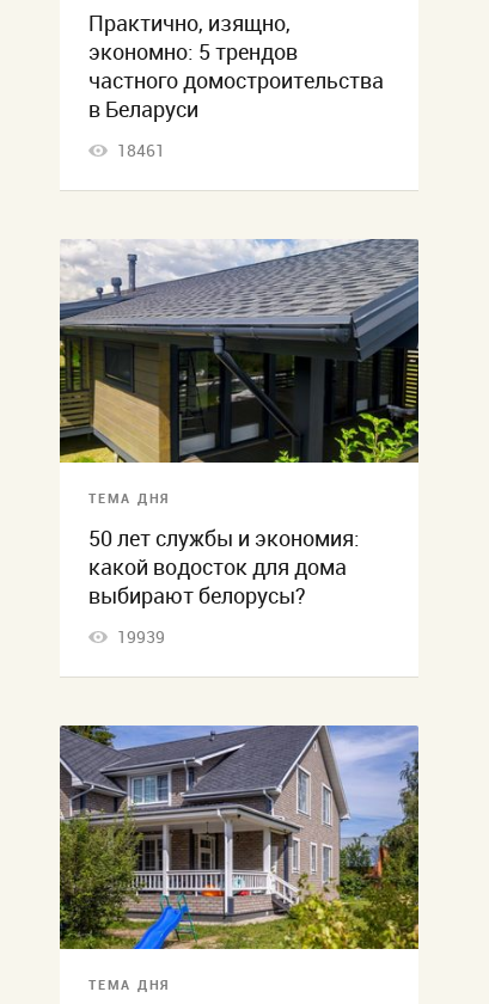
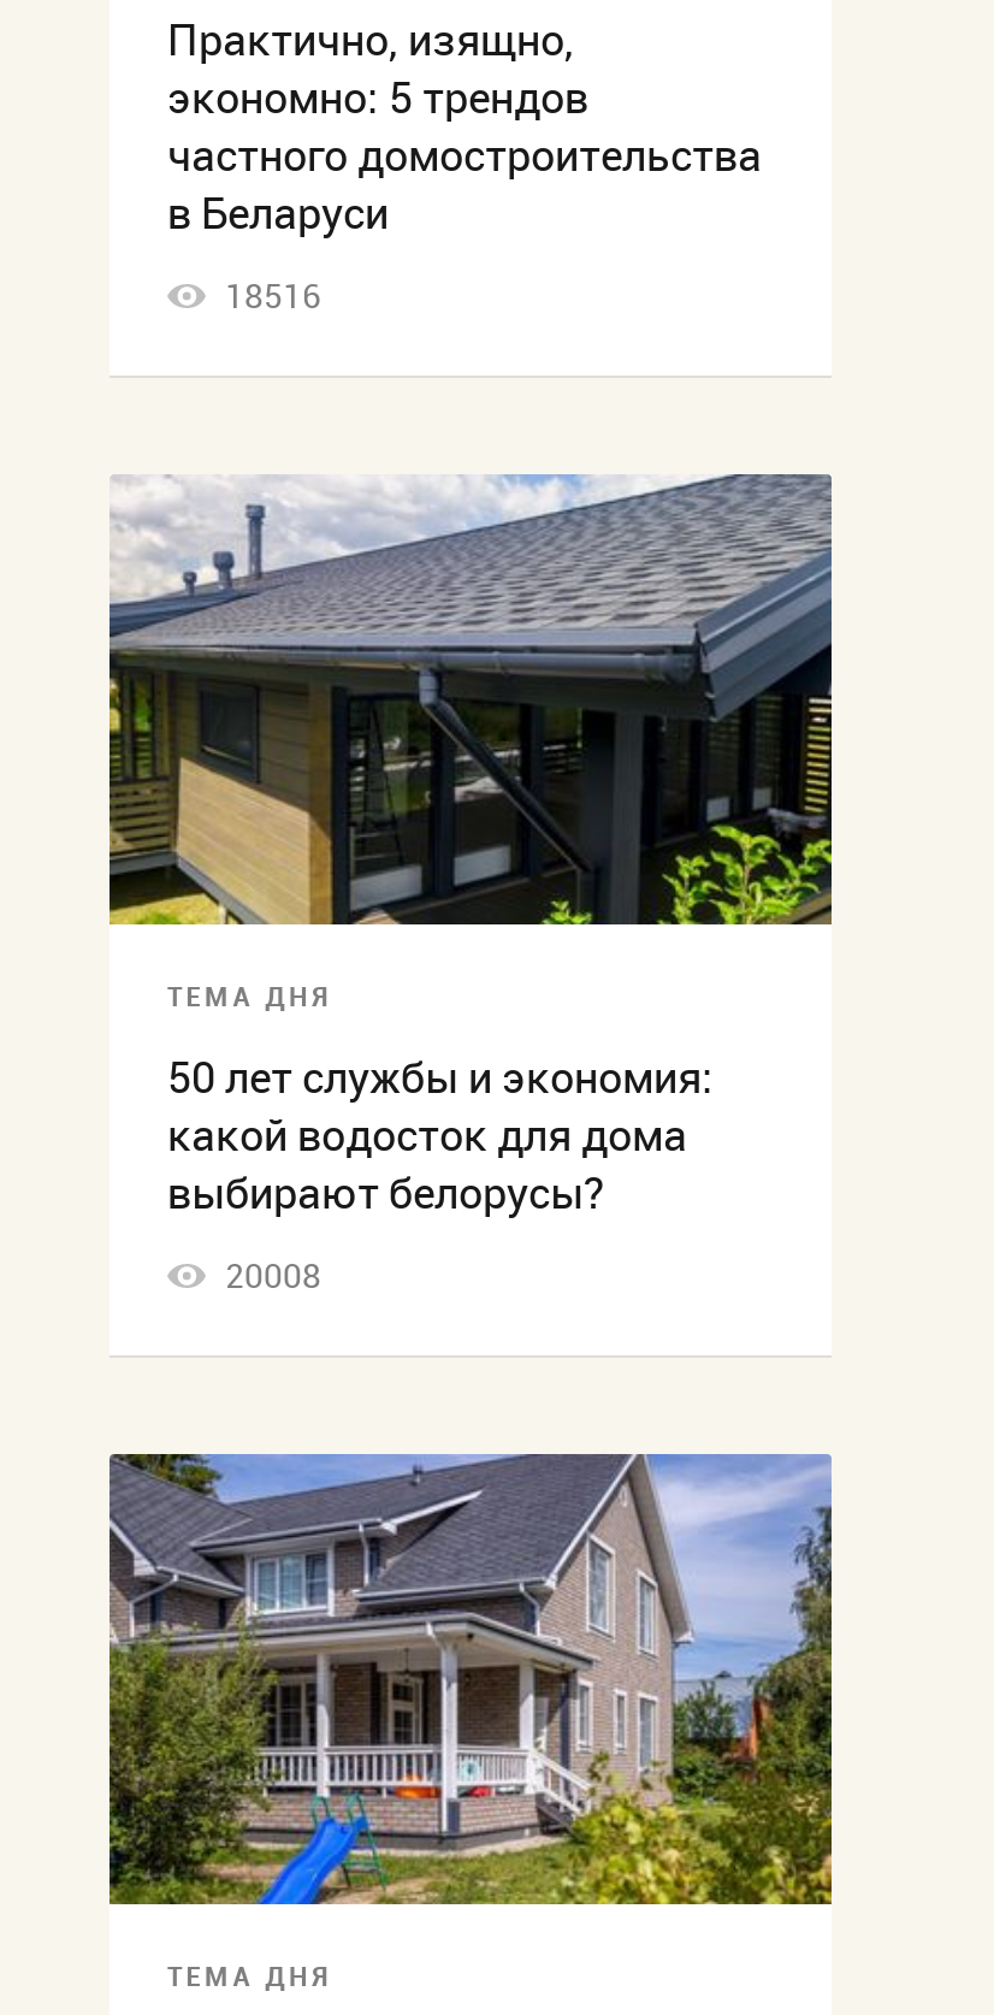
- 18461
+ 18516

- 19939
+ 20008
